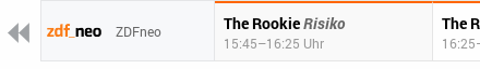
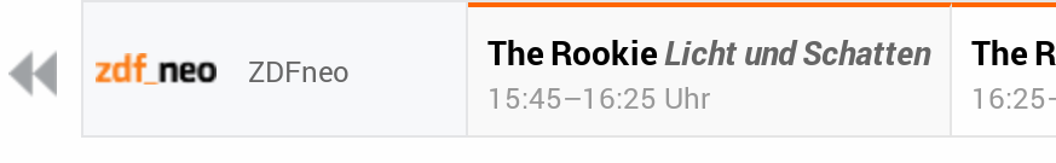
- The Rookie Risiko
+ The Rookie Licht und Schatten
